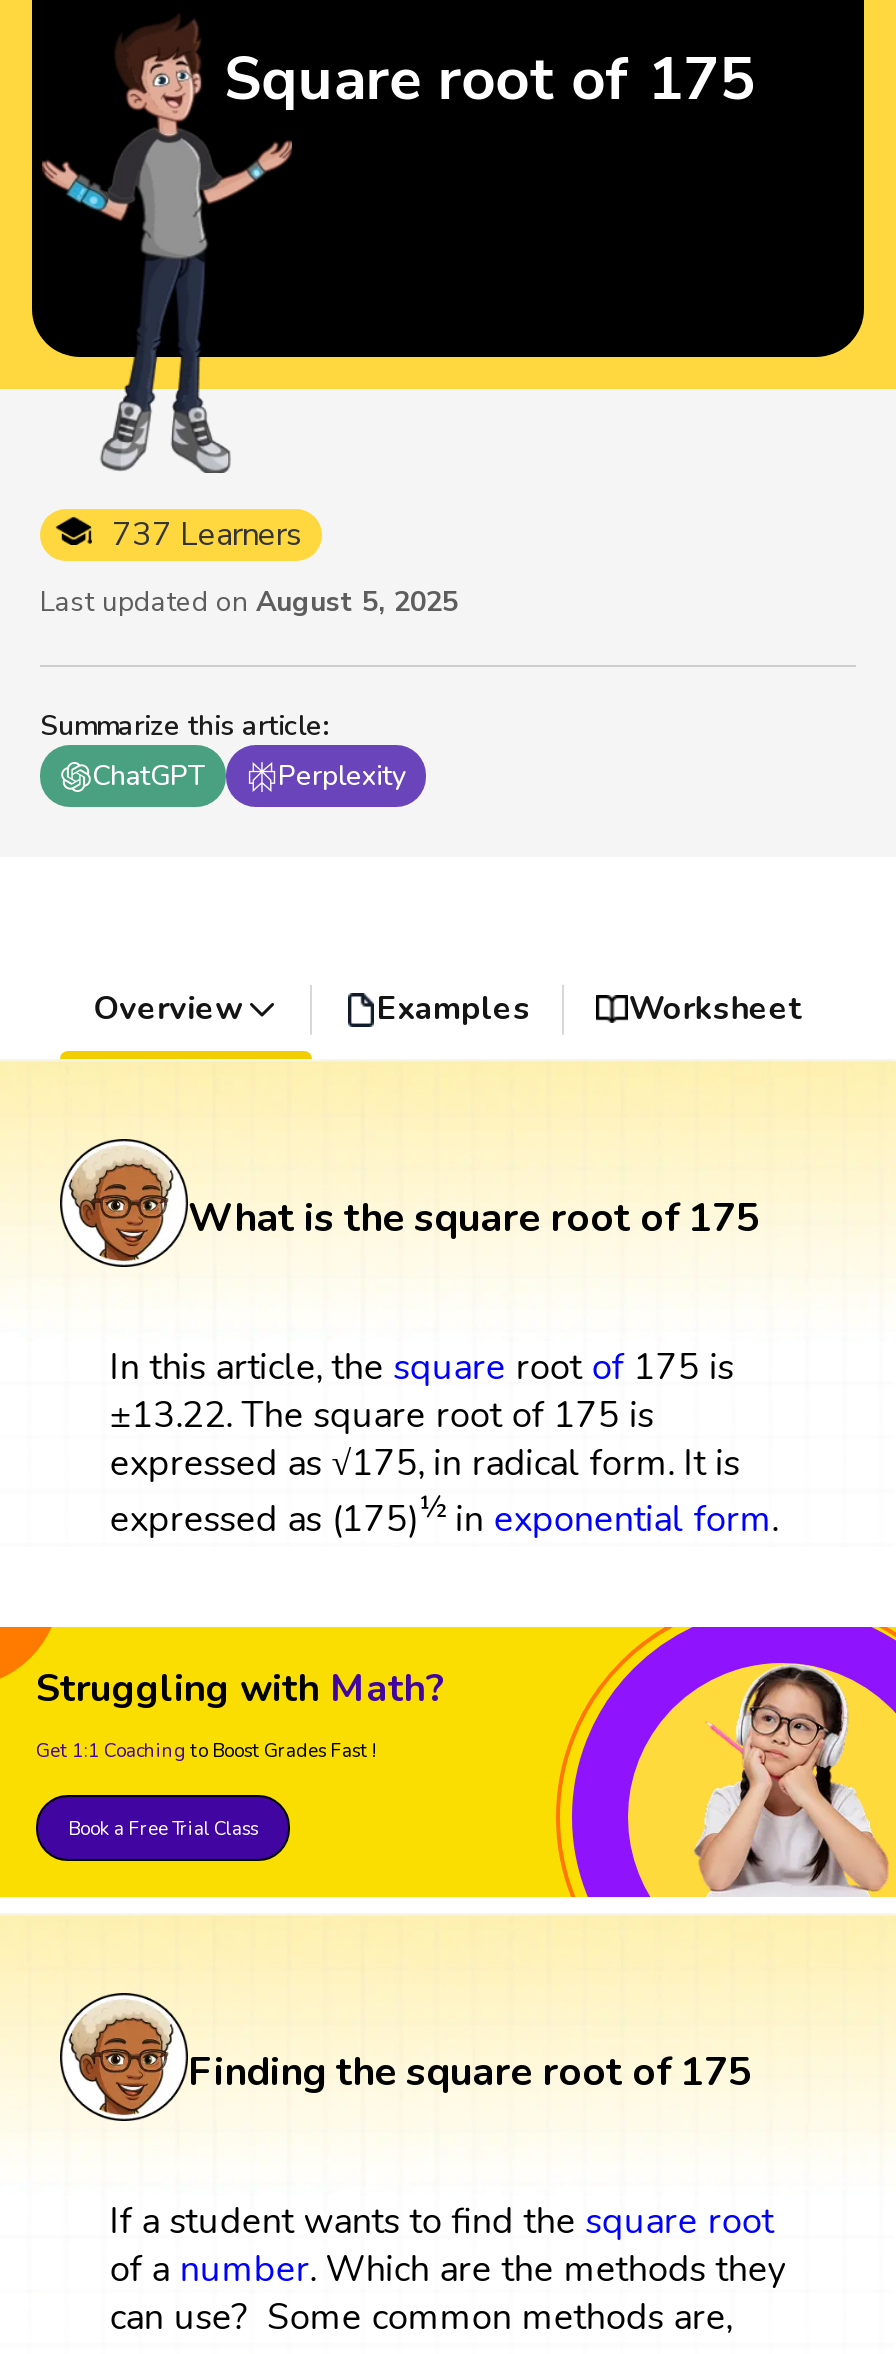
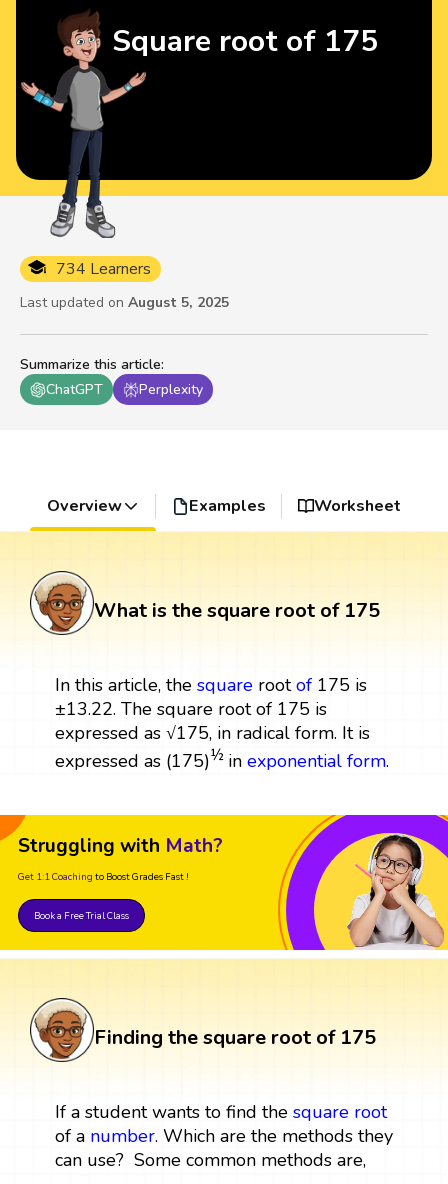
- 737 Learners
+ 734 Learners
